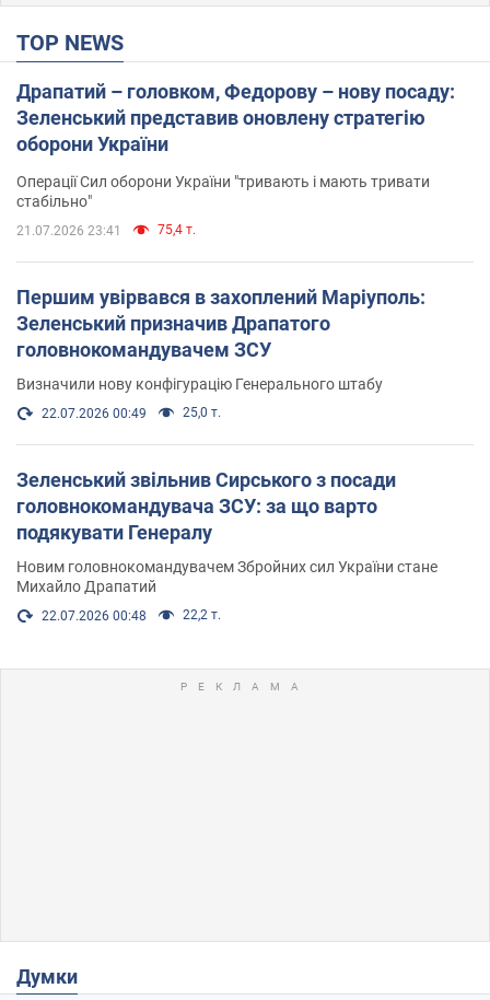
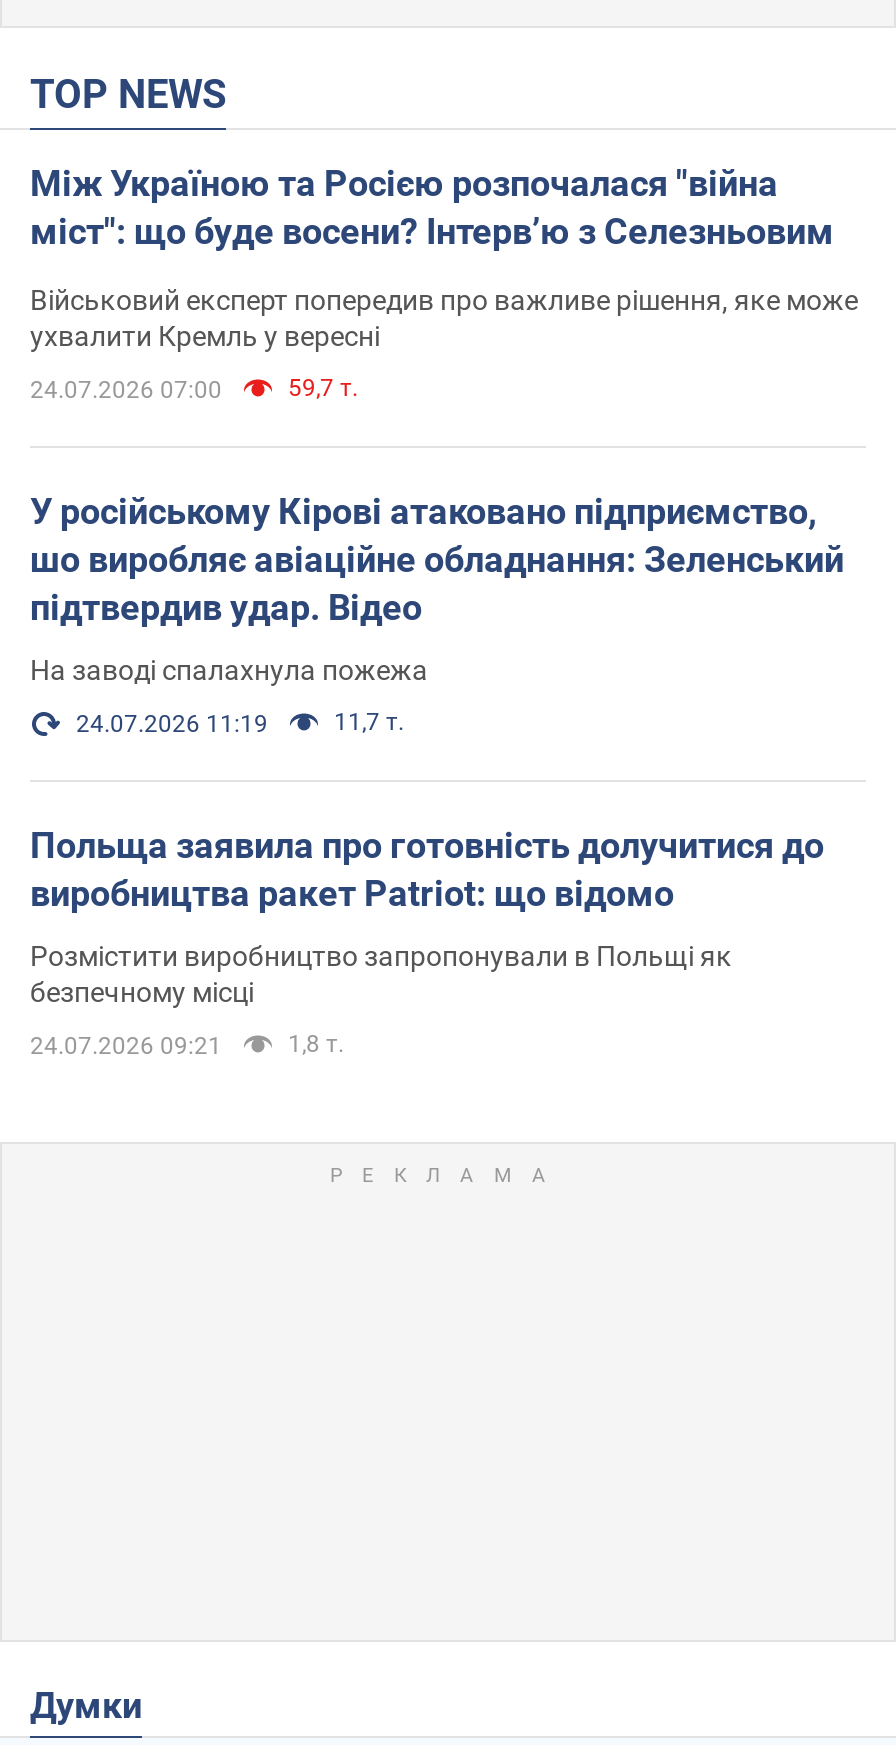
- Драпатий – головком, Федорову – нову посаду:
- Зеленський представив оновлену стратегію
- оборони України
+ Між Україною та Росією розпочалася "війна
+ міст": що буде восени? Інтерв’ю з Селезньовим

- Операції Сил оборони України "тривають і мають тривати
- стабільно"
+ Військовий експерт попередив про важливе рішення, яке може
+ ухвалити Кремль у вересні

- 21.07.2026 23:41
- 75,4 т.
+ 24.07.2026 07:00
+ 59,7 т.

- Першим увірвався в захоплений Маріуполь:
- Зеленський призначив Драпатого
- головнокомандувачем ЗСУ
+ У російському Кірові атаковано підприємство,
+ шо виробляє авіаційне обладнання: Зеленський
+ підтвердив удар. Відео

- Визначили нову конфігурацію Генерального штабу
+ На заводі спалахнула пожежа

- 22.07.2026 00:49
- 25,0 т.
+ 24.07.2026 11:19
+ 11,7 т.

- Зеленський звільнив Сирського з посади
- головнокомандувача ЗСУ: за що варто
- подякувати Генералу
+ Польща заявила про готовність долучитися до
+ виробництва ракет Patriot: що відомо

- Новим головнокомандувачем Збройних сил України стане
- Михайло Драпатий
+ Розмістити виробництво запропонували в Польщі як
+ безпечному місці

- 22.07.2026 00:48
- 22,2 т.
+ 24.07.2026 09:21
+ 1,8 т.
